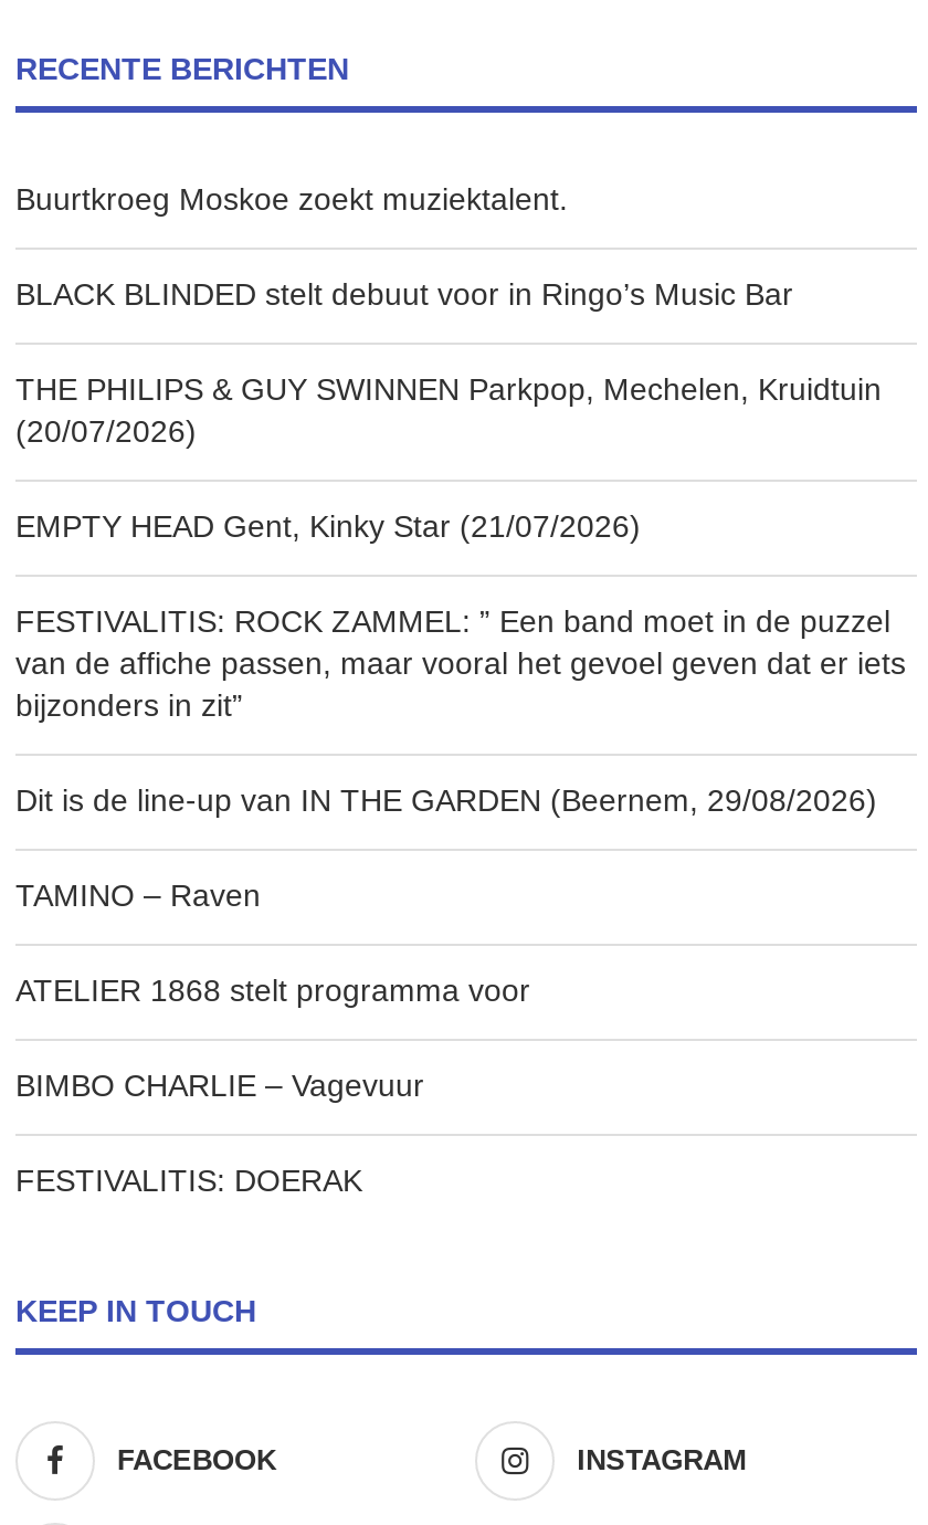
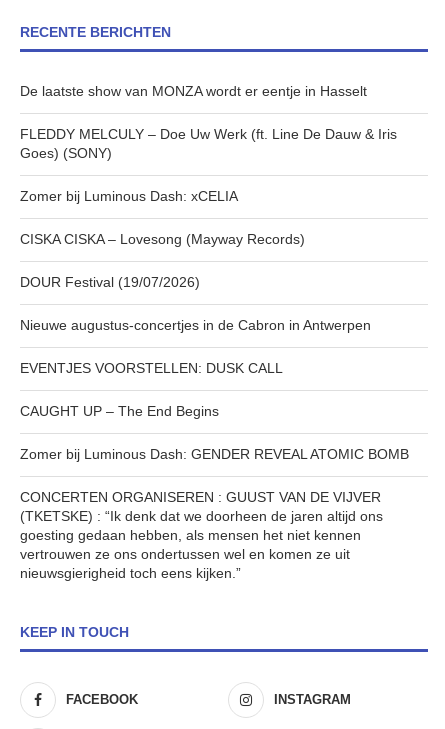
- Buurtkroeg Moskoe zoekt muziektalent.
+ De laatste show van MONZA wordt er eentje in Hasselt

- BLACK BLINDED stelt debuut voor in Ringo’s Music Bar
+ FLEDDY MELCULY – Doe Uw Werk (ft. Line De Dauw & Iris
+ Goes) (SONY)

- THE PHILIPS & GUY SWINNEN Parkpop, Mechelen, Kruidtuin
- (20/07/2026)
+ Zomer bij Luminous Dash: xCELIA

- EMPTY HEAD Gent, Kinky Star (21/07/2026)
+ CISKA CISKA – Lovesong (Mayway Records)

- FESTIVALITIS: ROCK ZAMMEL: ” Een band moet in de puzzel
- van de affiche passen, maar vooral het gevoel geven dat er iets
- bijzonders in zit”
+ DOUR Festival (19/07/2026)

- Dit is de line-up van IN THE GARDEN (Beernem, 29/08/2026)
+ Nieuwe augustus-concertjes in de Cabron in Antwerpen

- TAMINO – Raven
+ EVENTJES VOORSTELLEN: DUSK CALL

- ATELIER 1868 stelt programma voor
+ CAUGHT UP – The End Begins

- BIMBO CHARLIE – Vagevuur
+ Zomer bij Luminous Dash: GENDER REVEAL ATOMIC BOMB

- FESTIVALITIS: DOERAK
+ CONCERTEN ORGANISEREN : GUUST VAN DE VIJVER
+ (TKETSKE) : “Ik denk dat we doorheen de jaren altijd ons
+ goesting gedaan hebben, als mensen het niet kennen
+ vertrouwen ze ons ondertussen wel en komen ze uit
+ nieuwsgierigheid toch eens kijken.”
